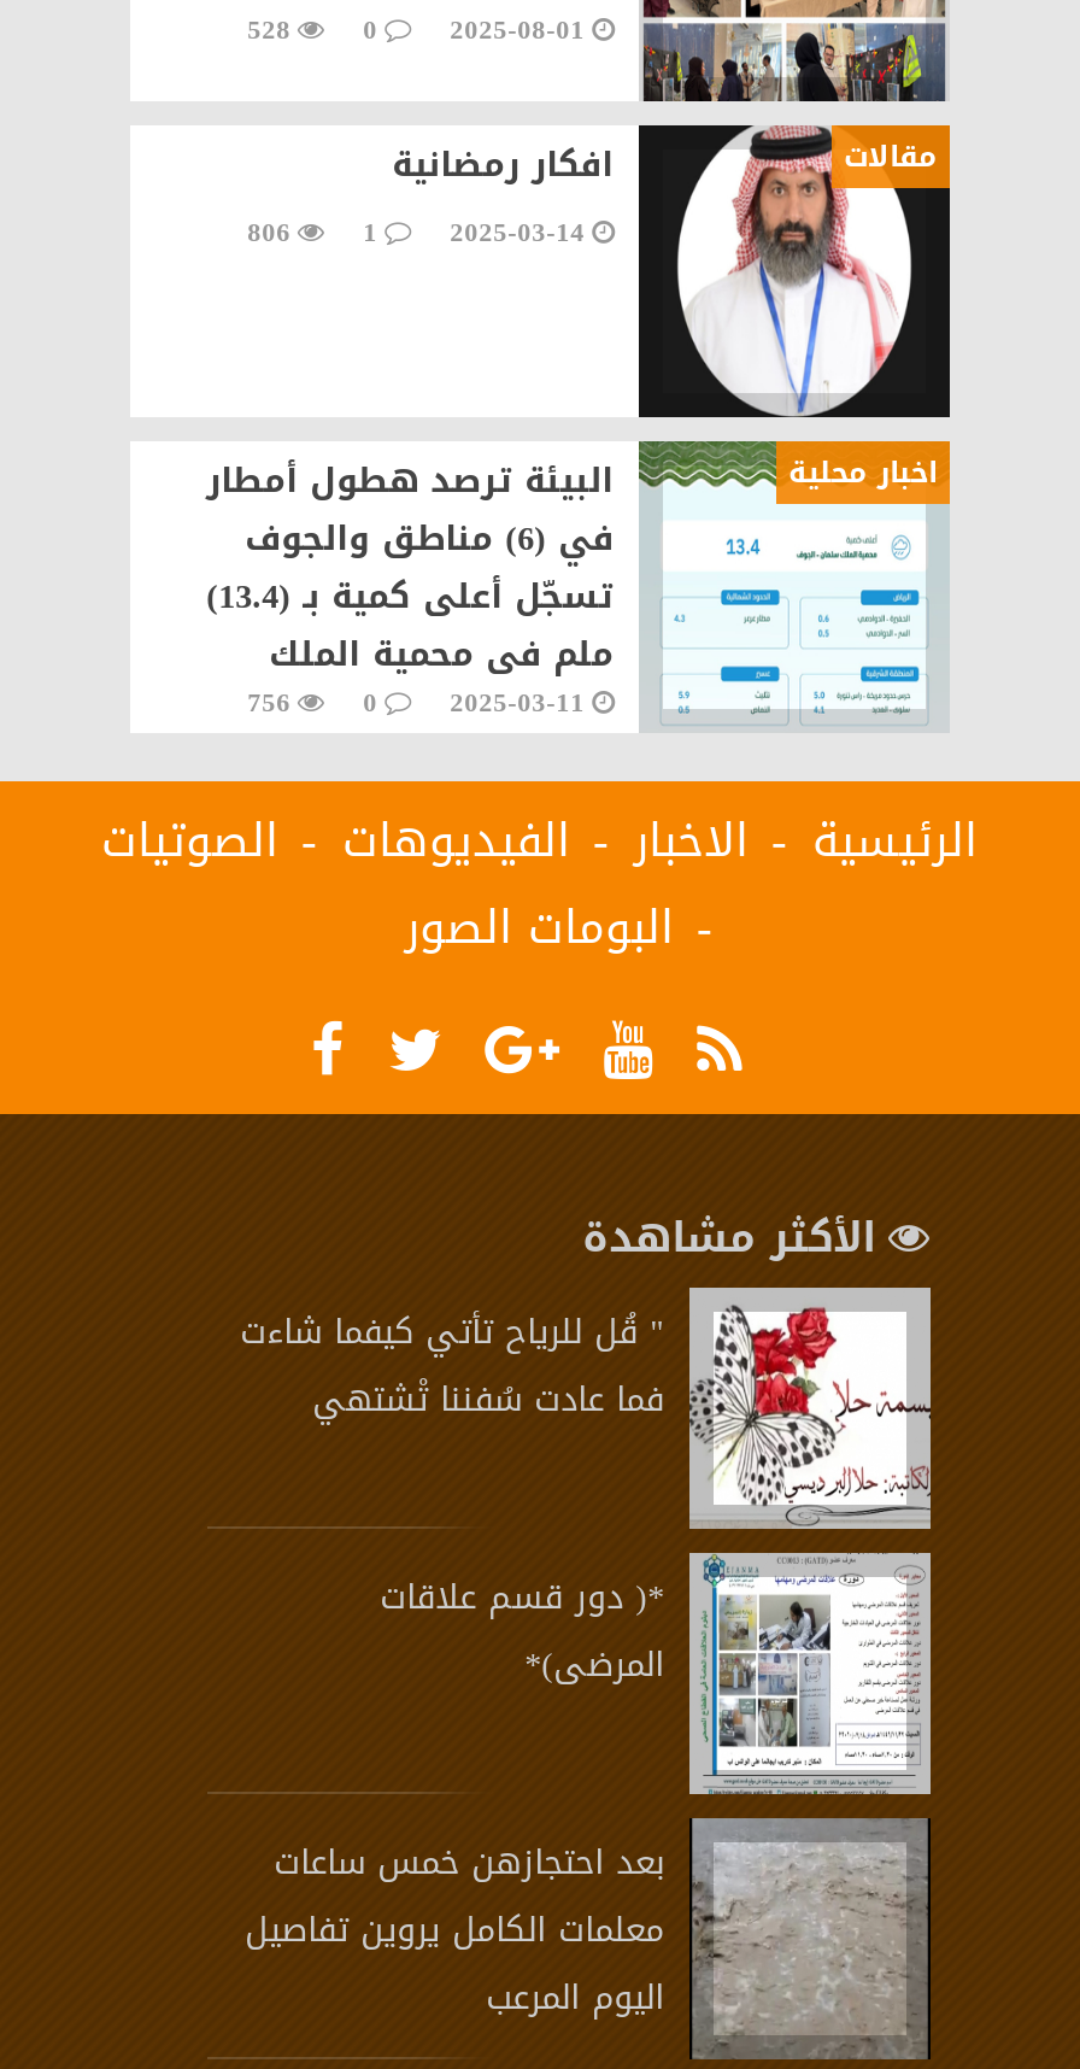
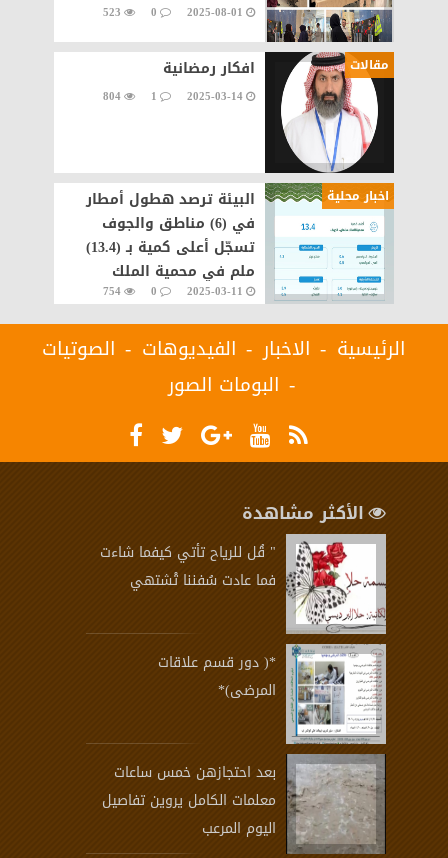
- 528 0 2025-08-01
+ 523 0 2025-08-01

- 806 1 2025-03-14
+ 804 1 2025-03-14

- 756
+ 754
